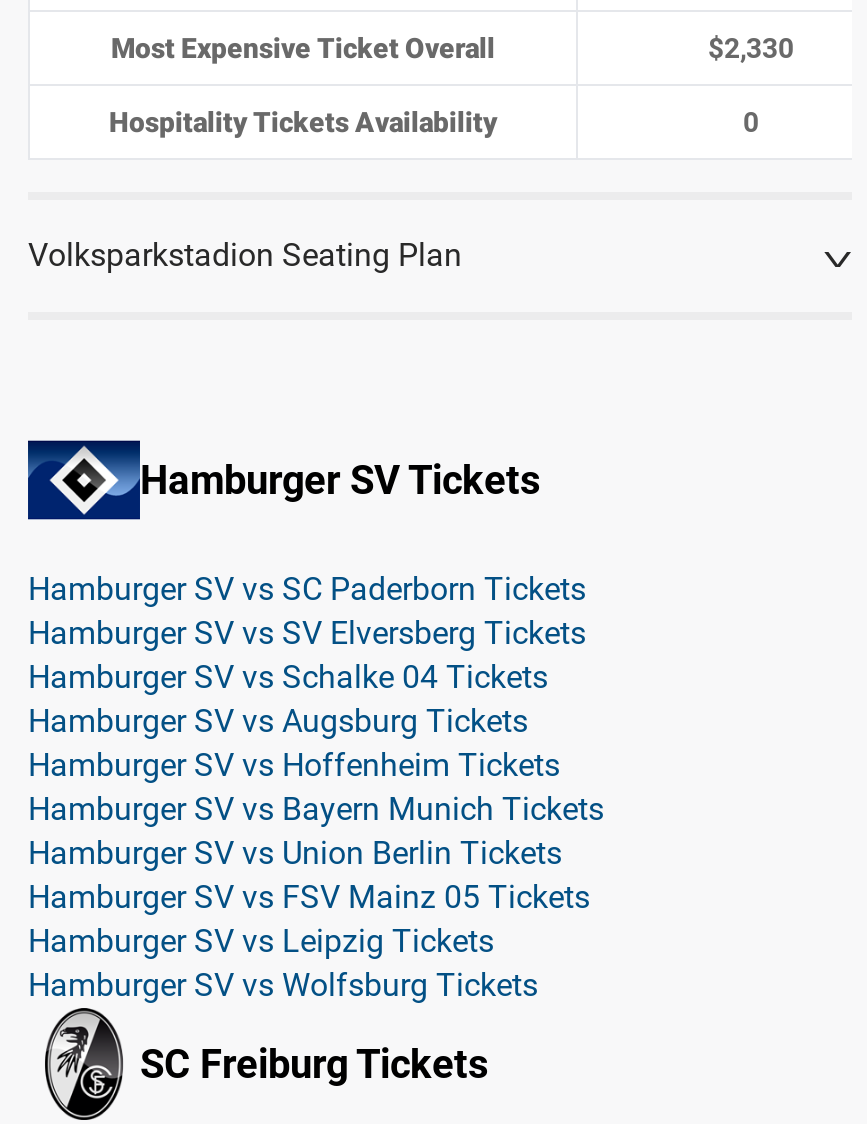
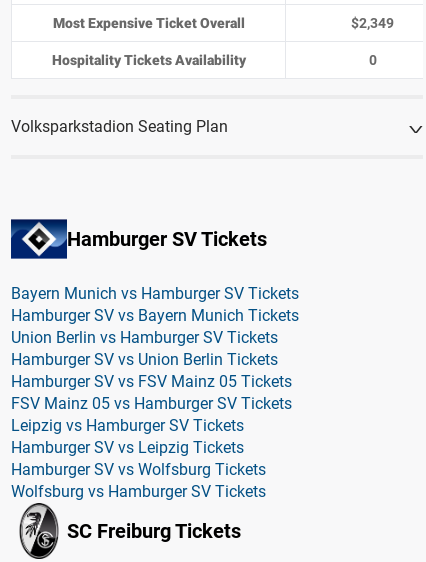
- $2,330
+ $2,349

- Hamburger SV vs SC Paderborn Tickets
- Hamburger SV vs SV Elversberg Tickets
- Hamburger SV vs Schalke 04 Tickets
- Hamburger SV vs Augsburg Tickets
- Hamburger SV vs Hoffenheim Tickets
+ Bayern Munich vs Hamburger SV Tickets

moved up: Hamburger SV vs Bayern Munich Tickets

+ Union Berlin vs Hamburger SV Tickets

moved up: Hamburger SV vs Union Berlin Tickets | Hamburger SV vs FSV Mainz 05 Tickets

+ FSV Mainz 05 vs Hamburger SV Tickets
+ Leipzig vs Hamburger SV Tickets

moved up: Hamburger SV vs Leipzig Tickets | Hamburger SV vs Wolfsburg Tickets

+ Wolfsburg vs Hamburger SV Tickets
